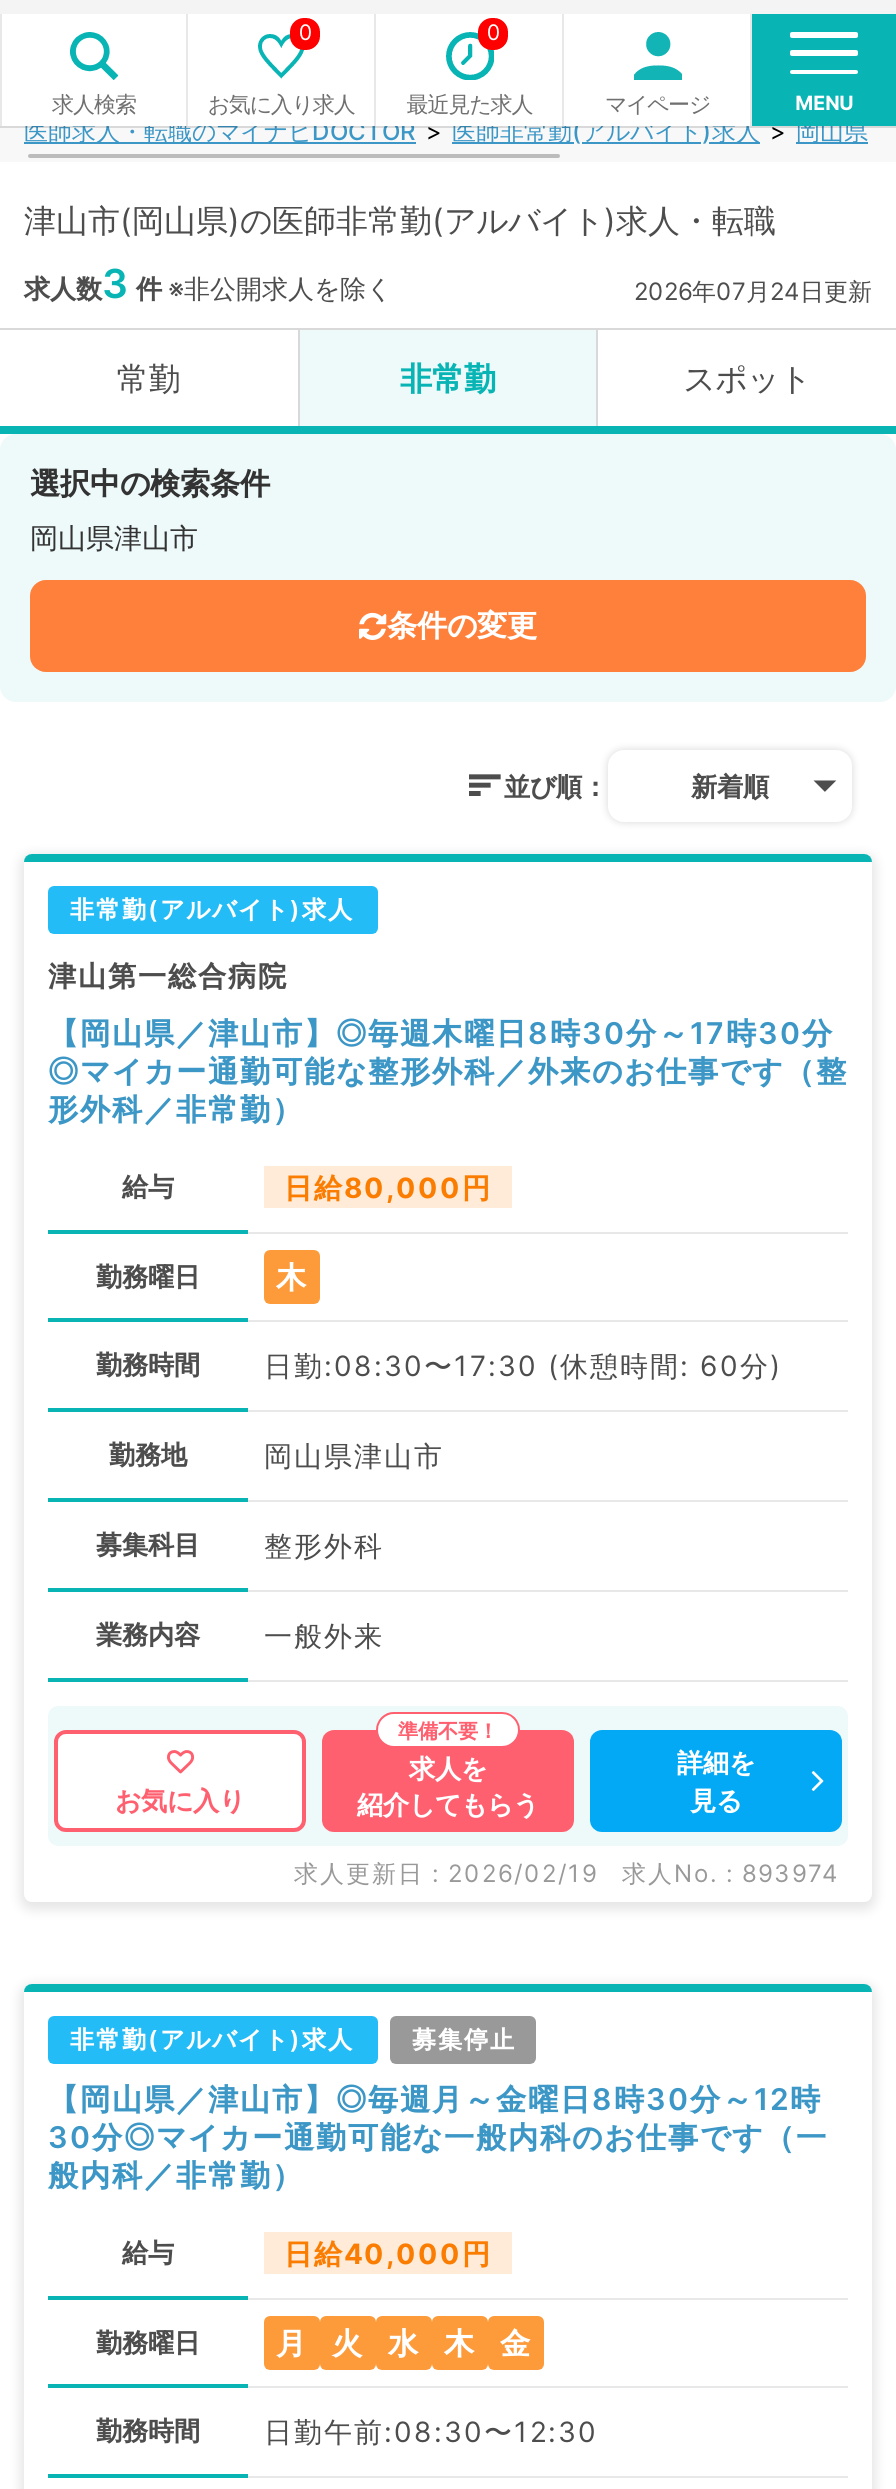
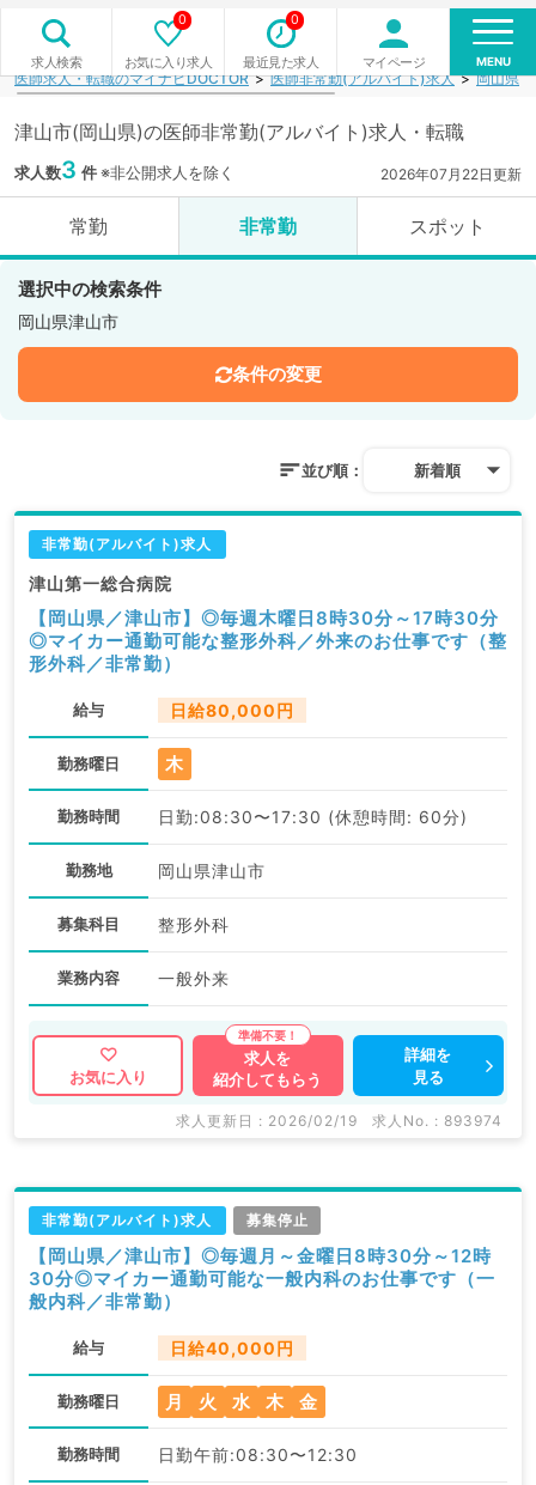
- 2026年07月24日更新
+ 2026年07月22日更新
